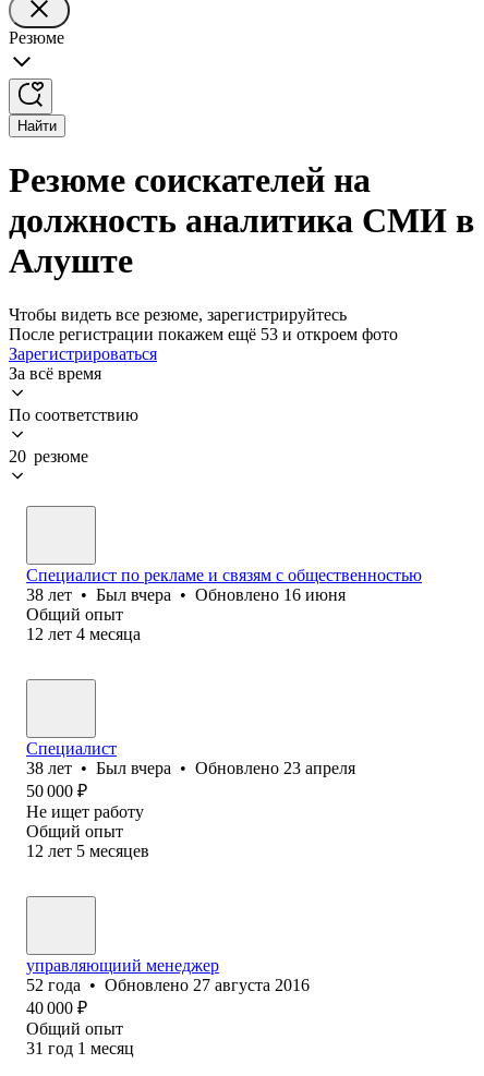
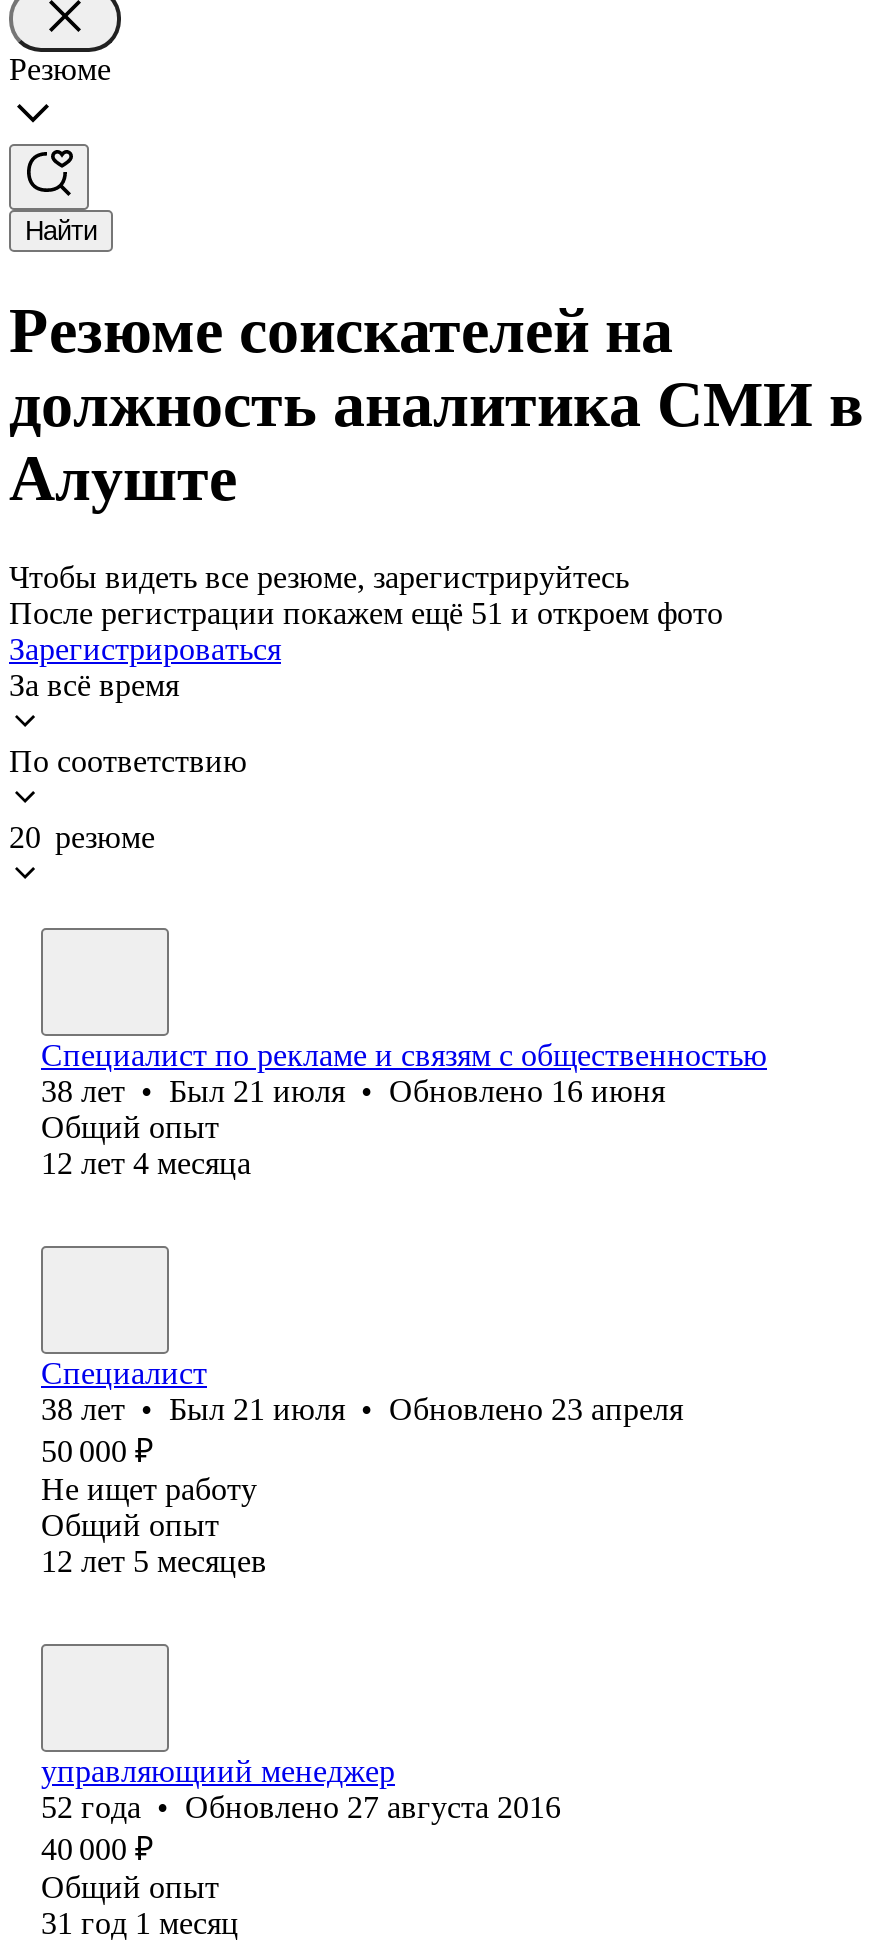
- После регистрации покажем ещё 53 и откроем фото
+ После регистрации покажем ещё 51 и откроем фото

- 38 лет • Был вчера • Обновлено 16 июня
+ 38 лет • Был 21 июля • Обновлено 16 июня

- 38 лет • Был вчера • Обновлено 23 апреля
+ 38 лет • Был 21 июля • Обновлено 23 апреля
